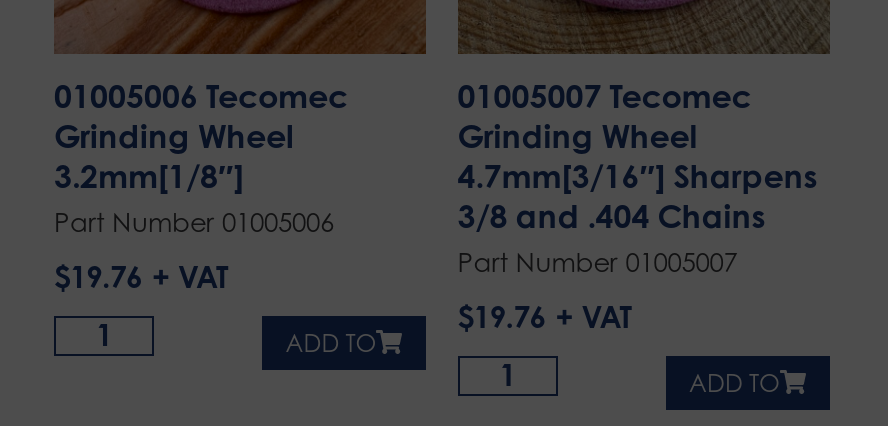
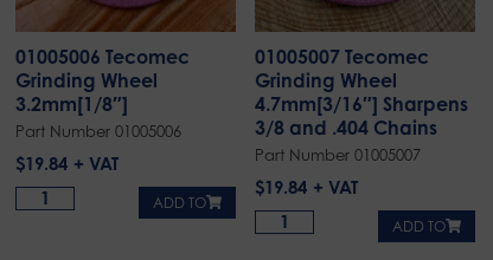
- $19.76
+ $19.84

- $19.76
+ $19.84
